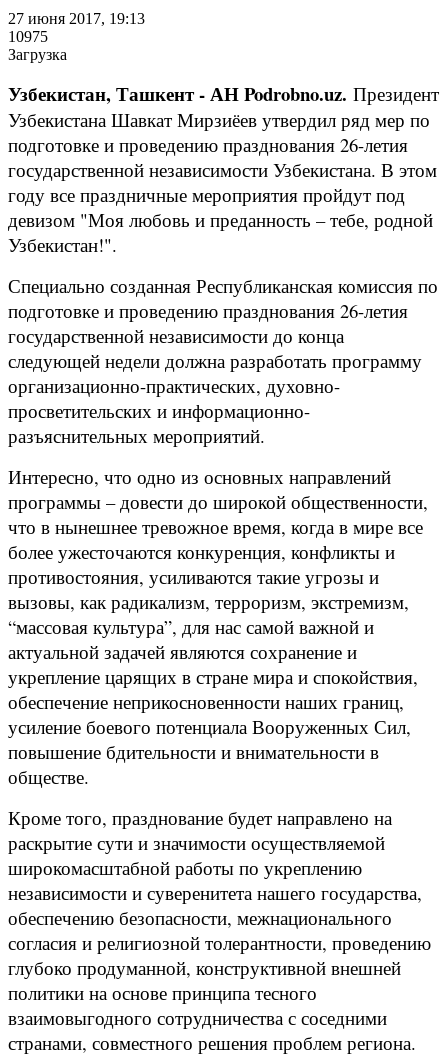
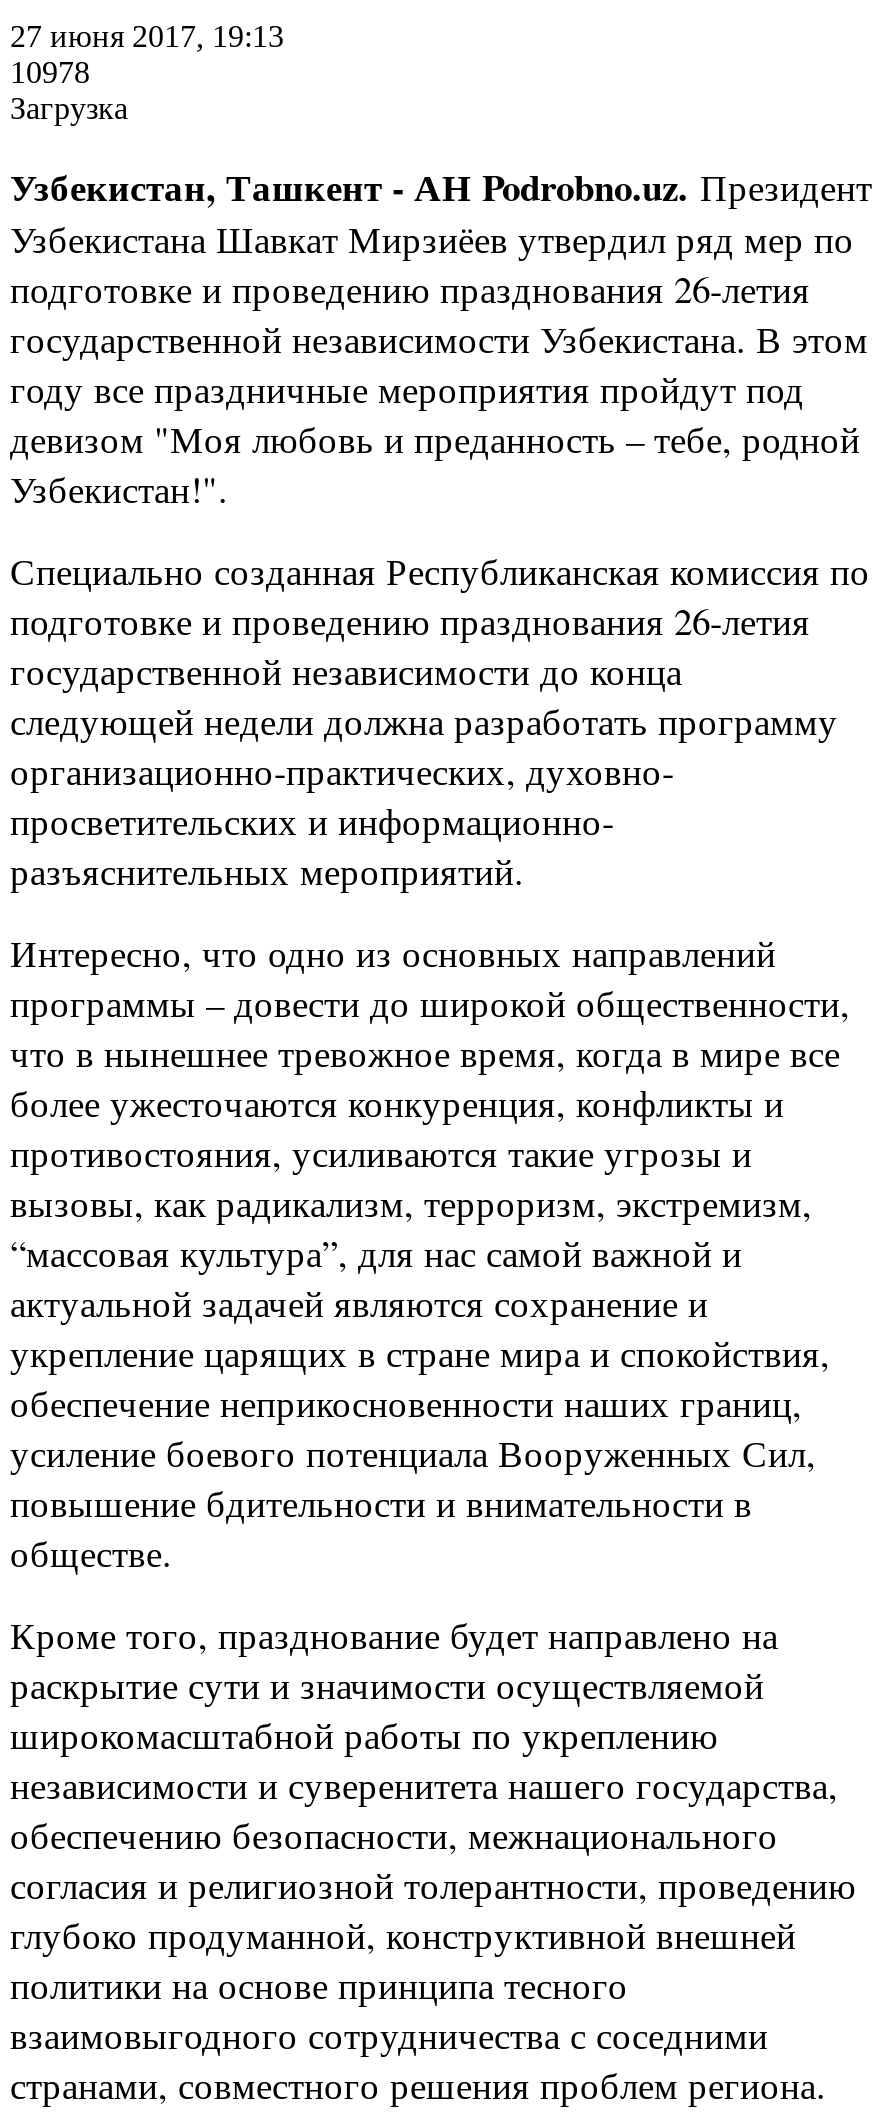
- 10975
+ 10978
